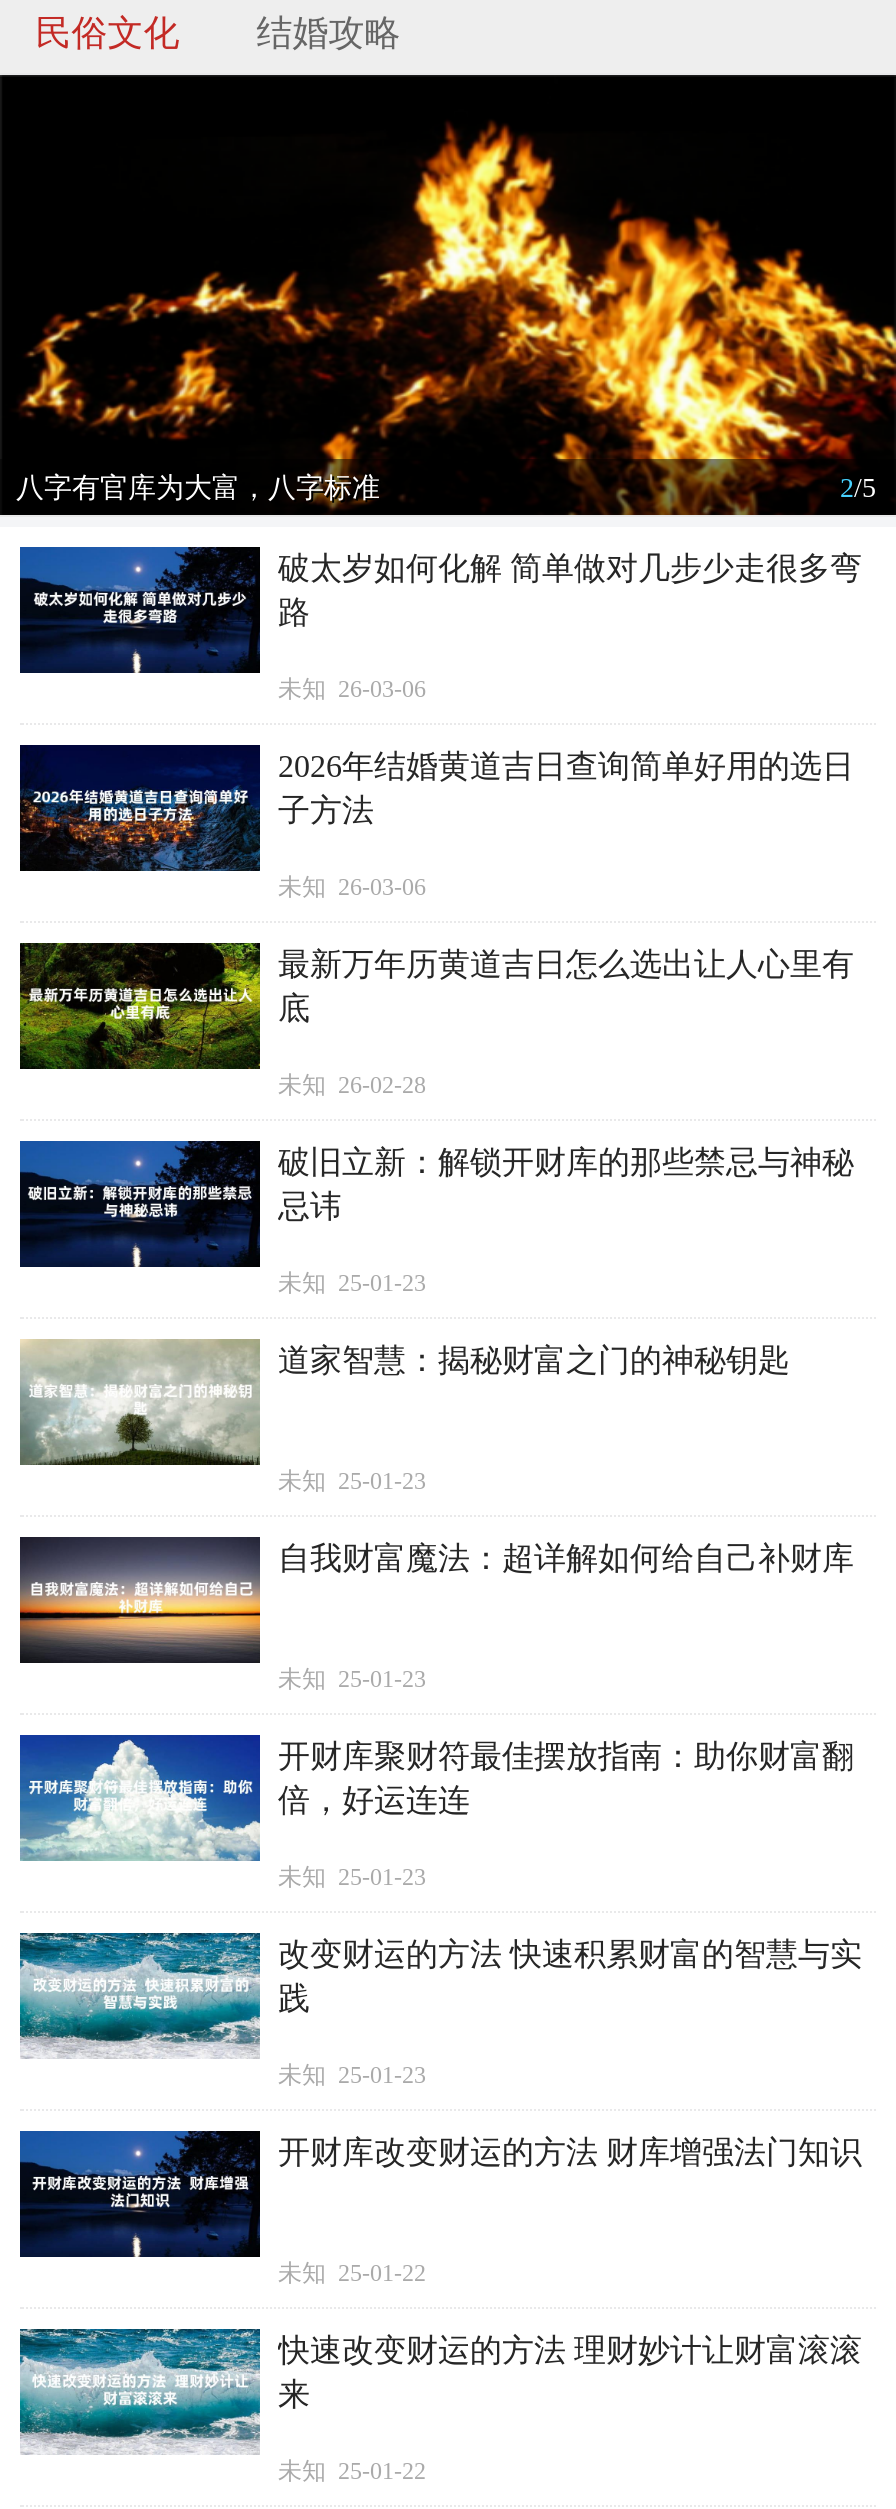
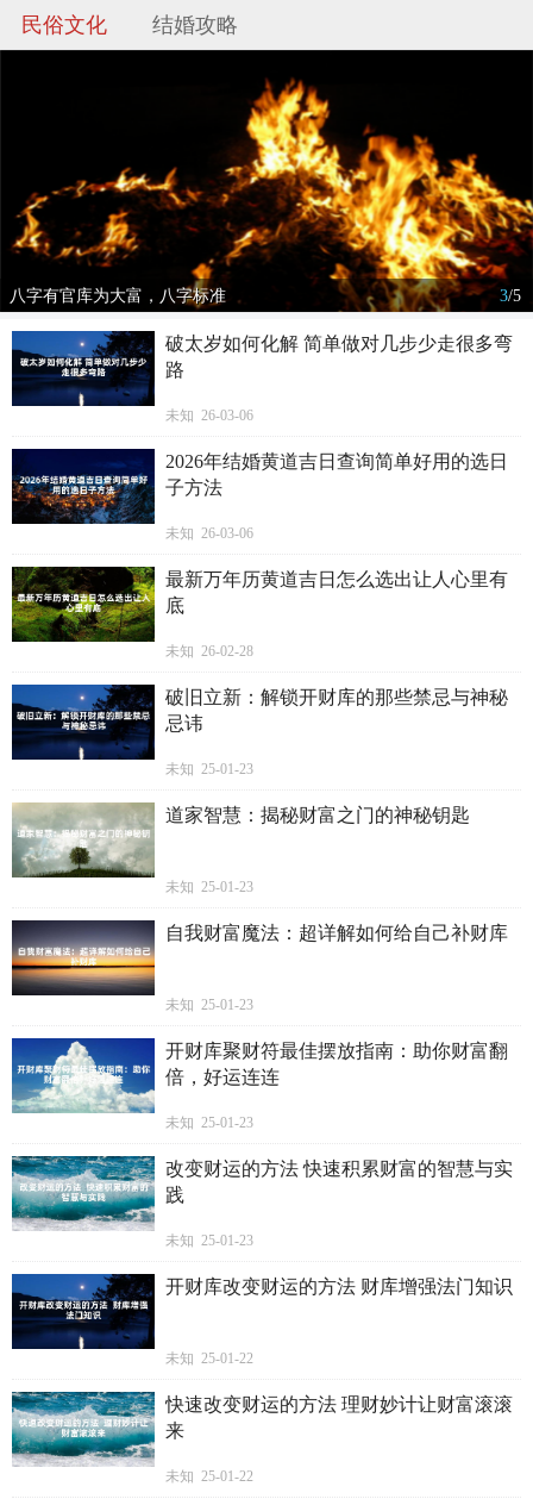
- 2/5
+ 3/5
